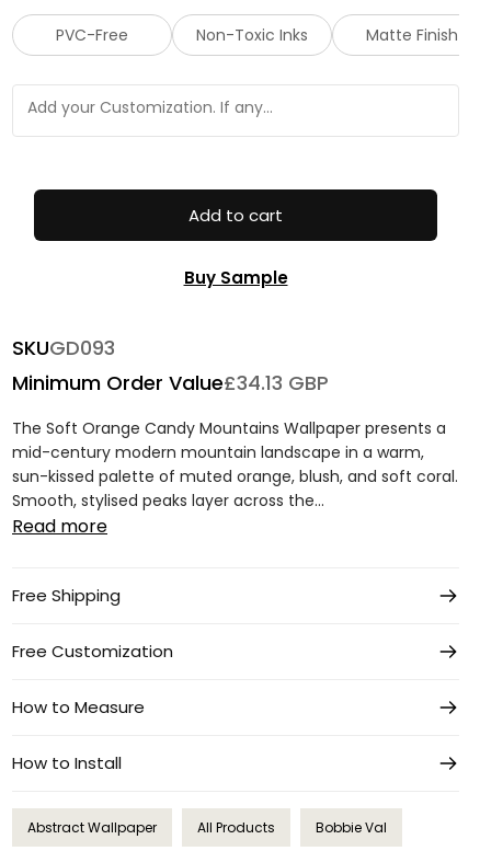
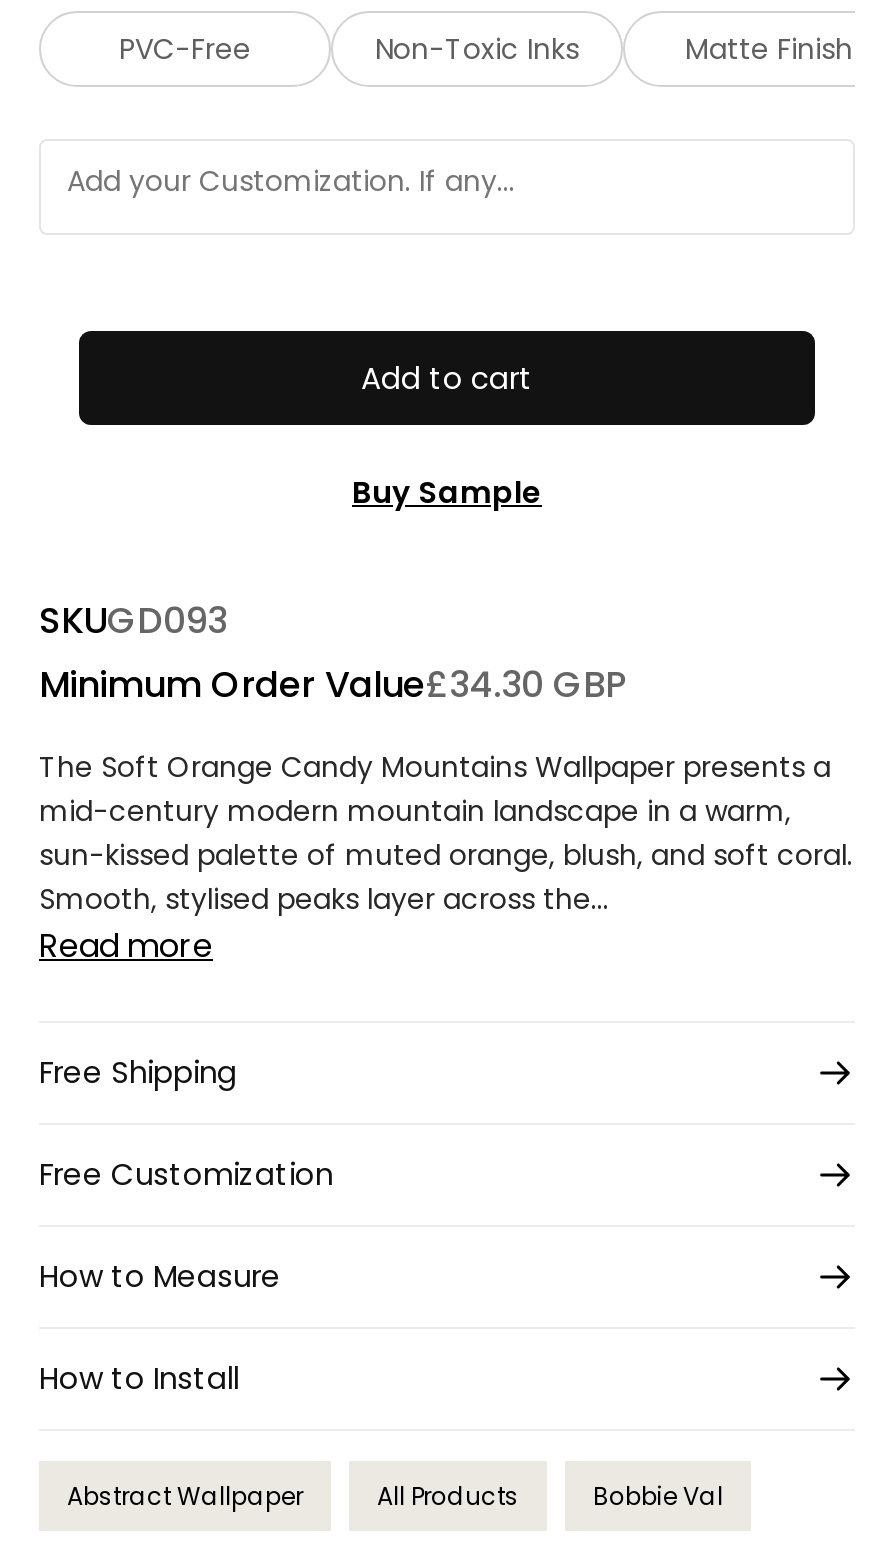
- Minimum Order Value£34.13 GBP
+ Minimum Order Value£34.30 GBP
